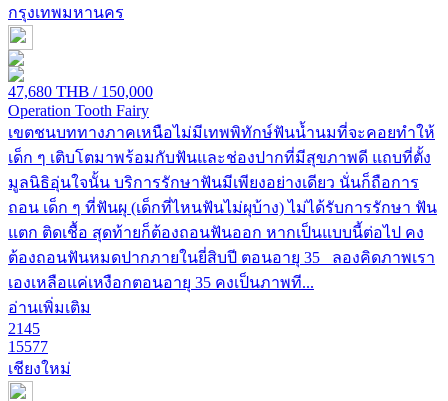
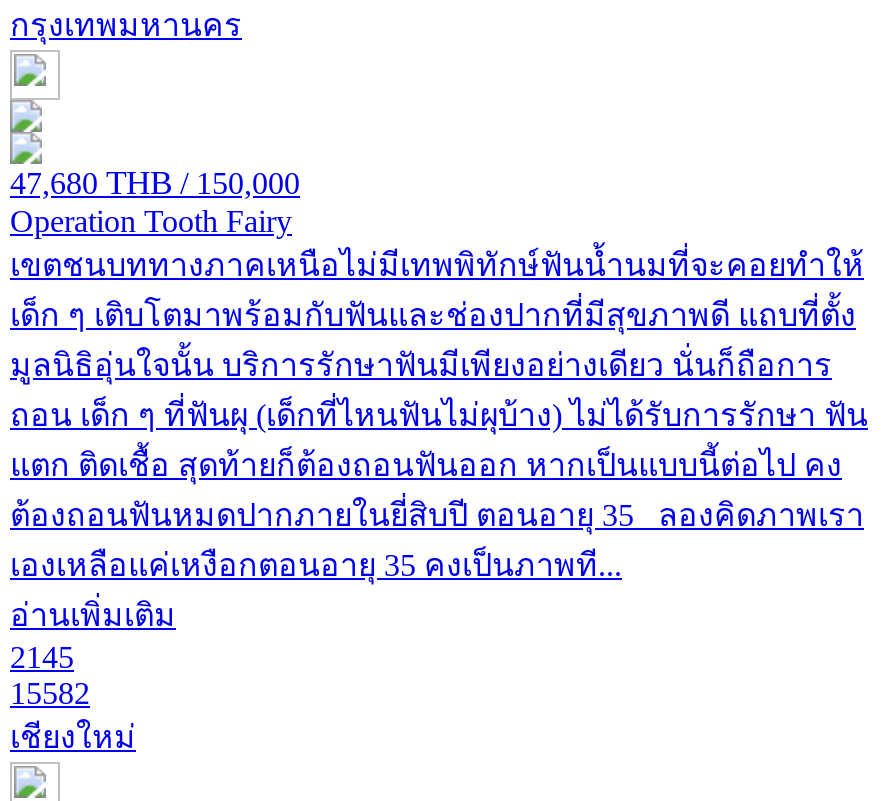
- 15577
+ 15582
